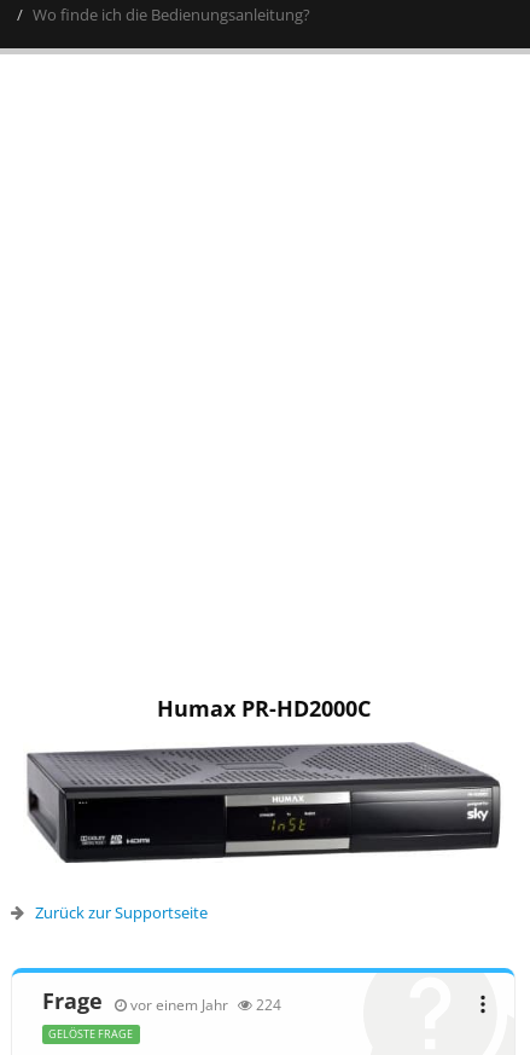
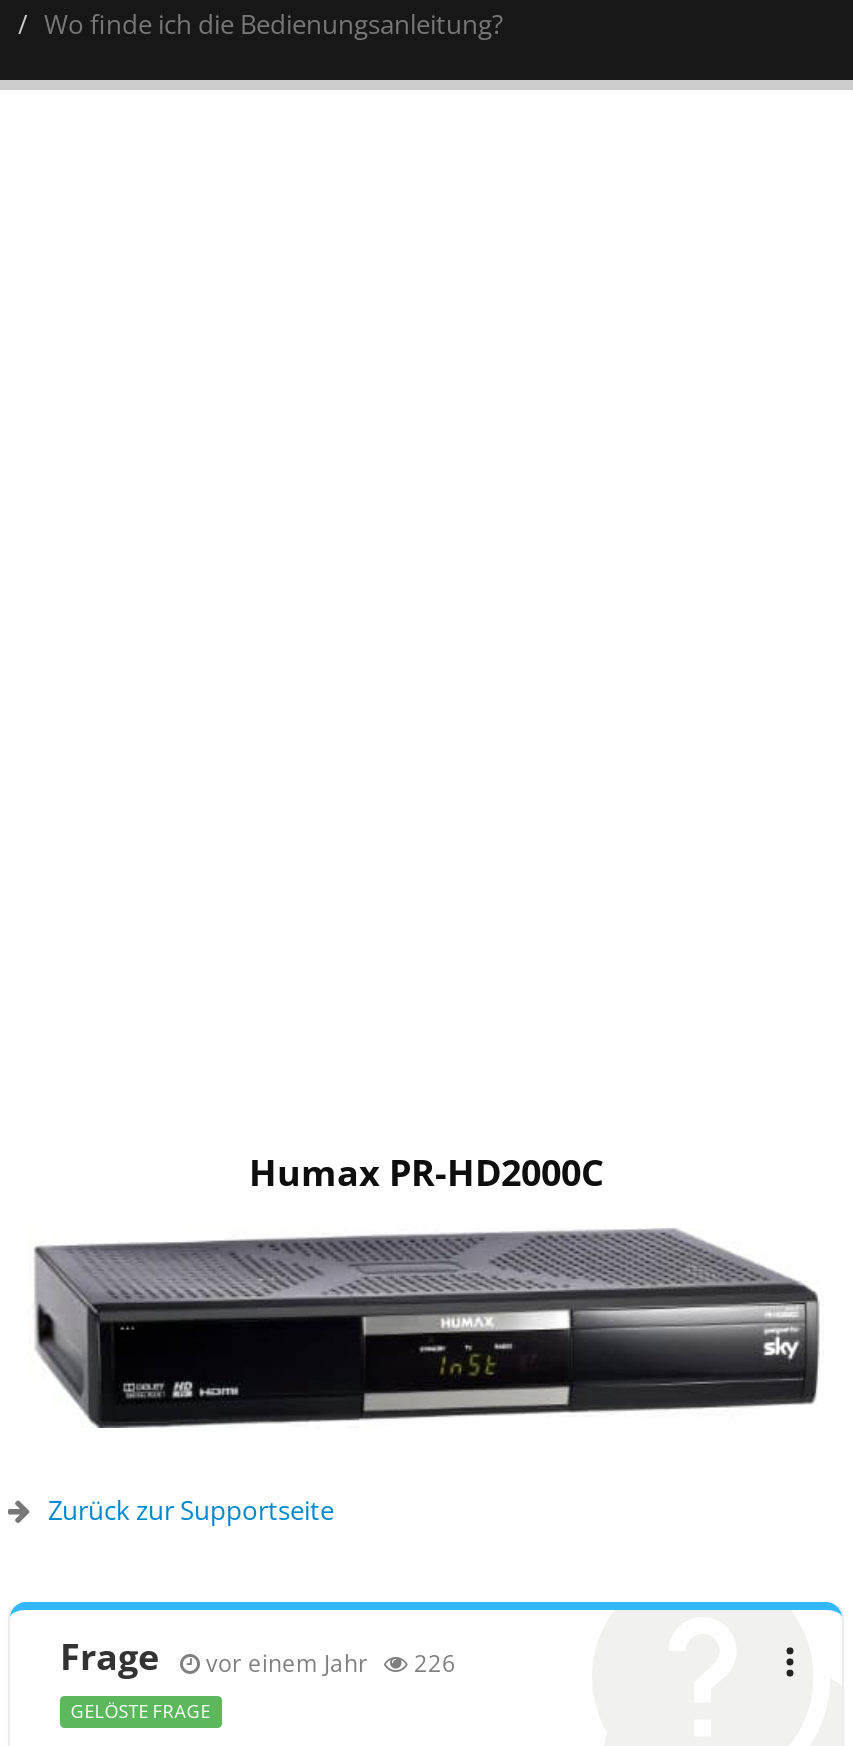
- Frage vor einem Jahr 224
+ Frage vor einem Jahr 226
